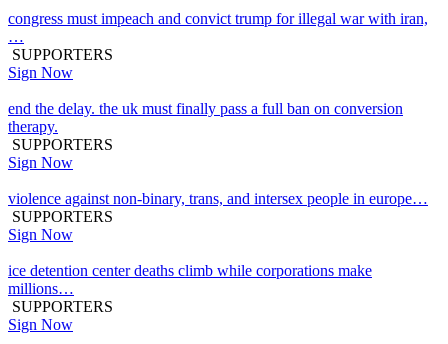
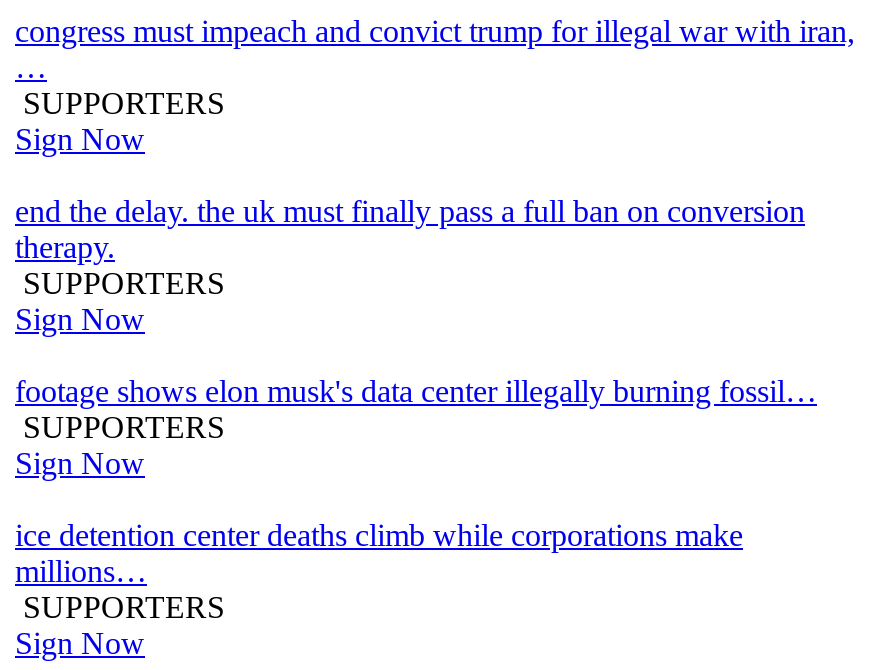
- violence against non-binary, trans, and intersex people in europe…
+ footage shows elon musk's data center illegally burning fossil…
